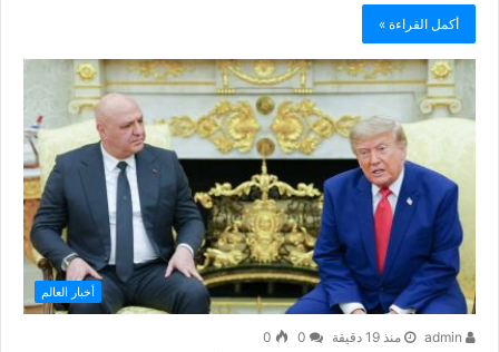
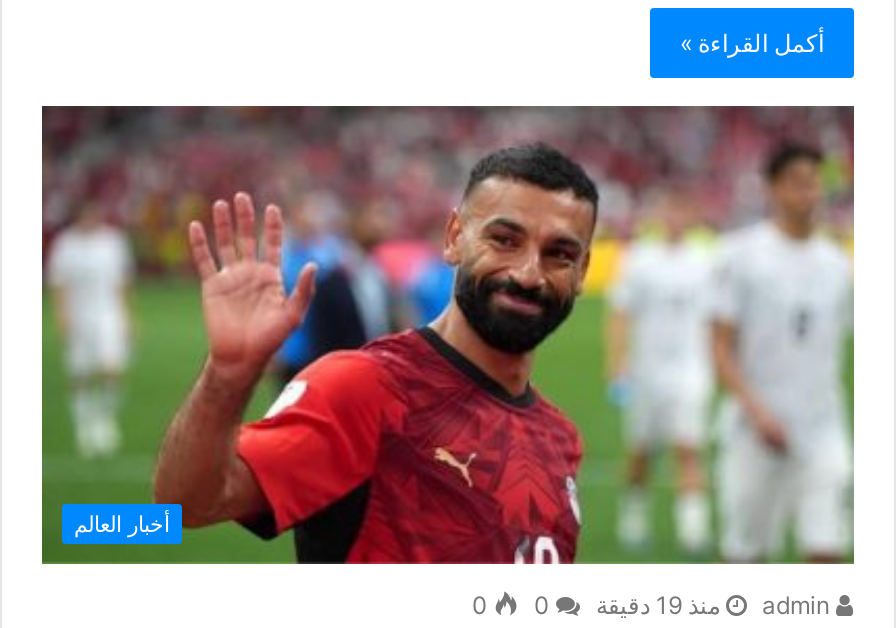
- [image]
+ [image]
